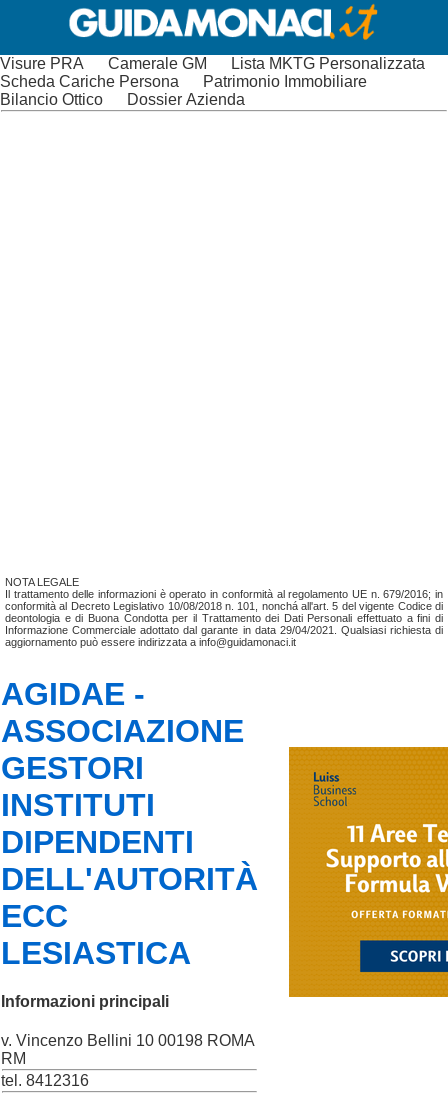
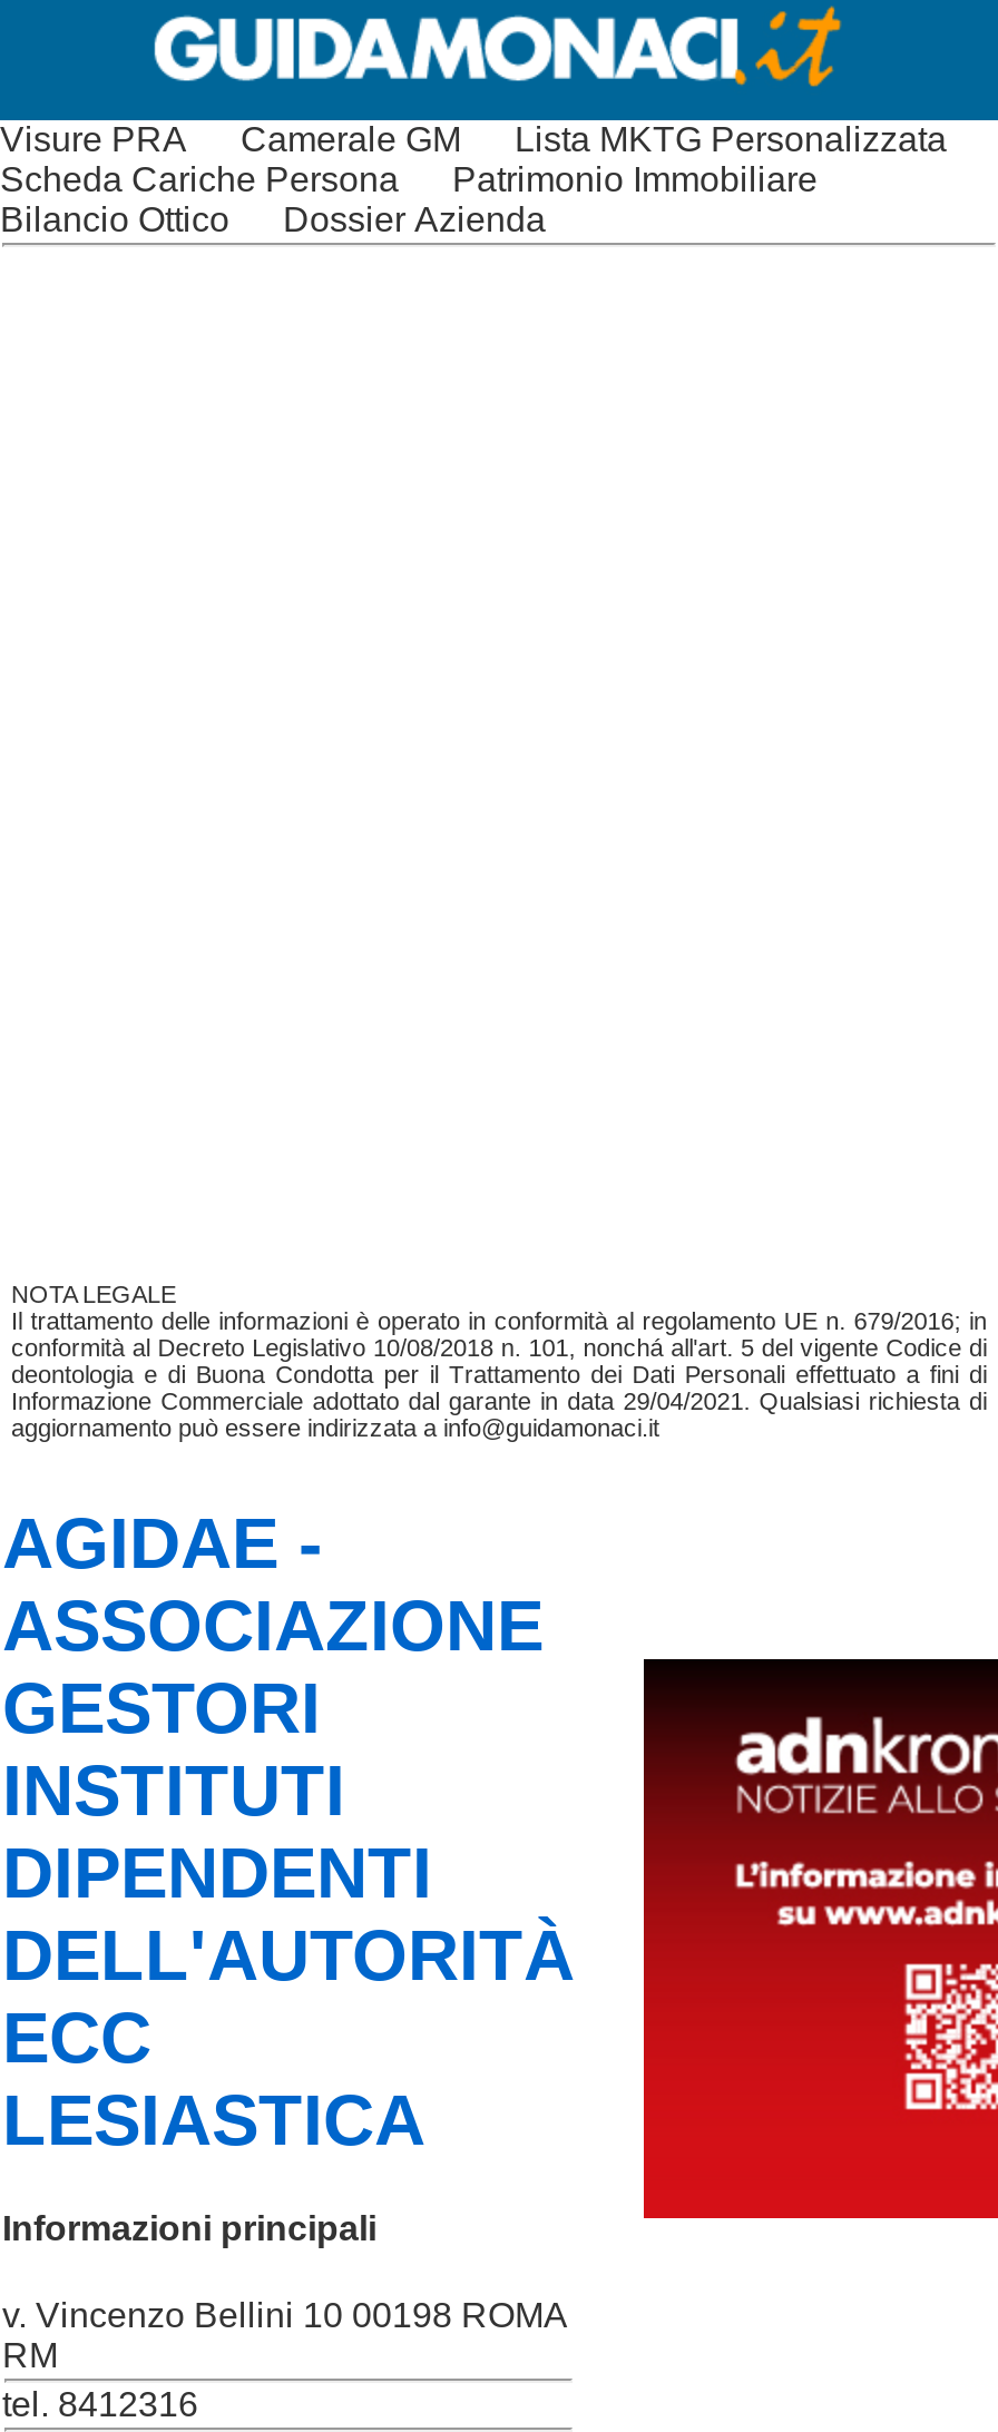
- [image]
+ [image]
